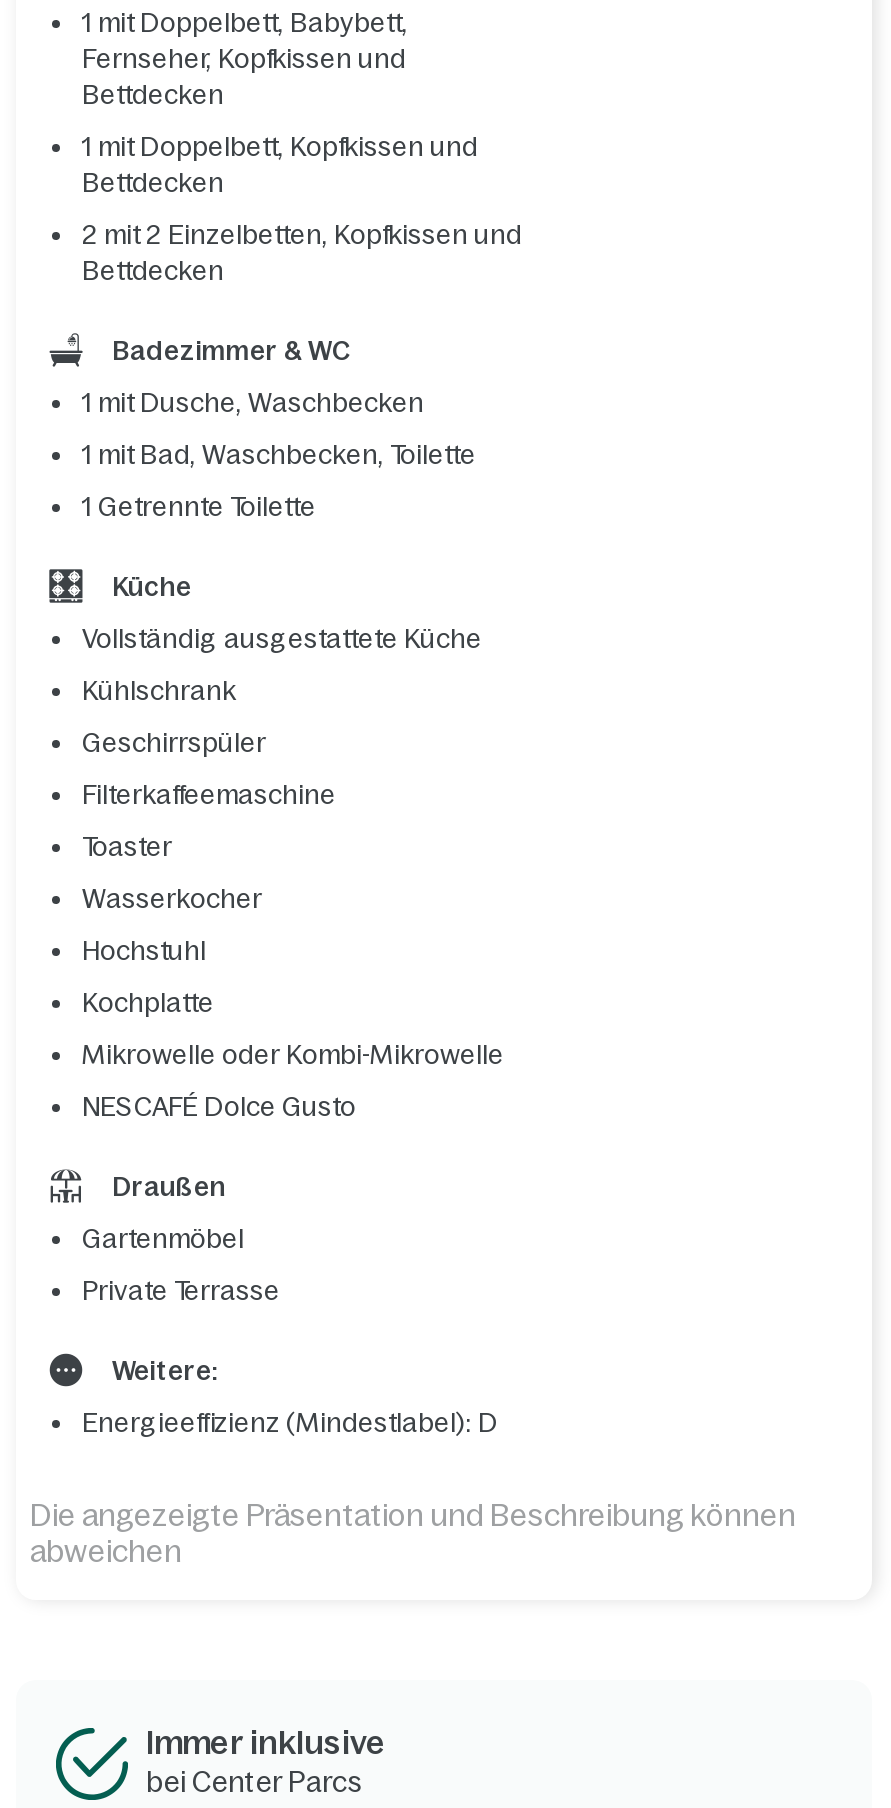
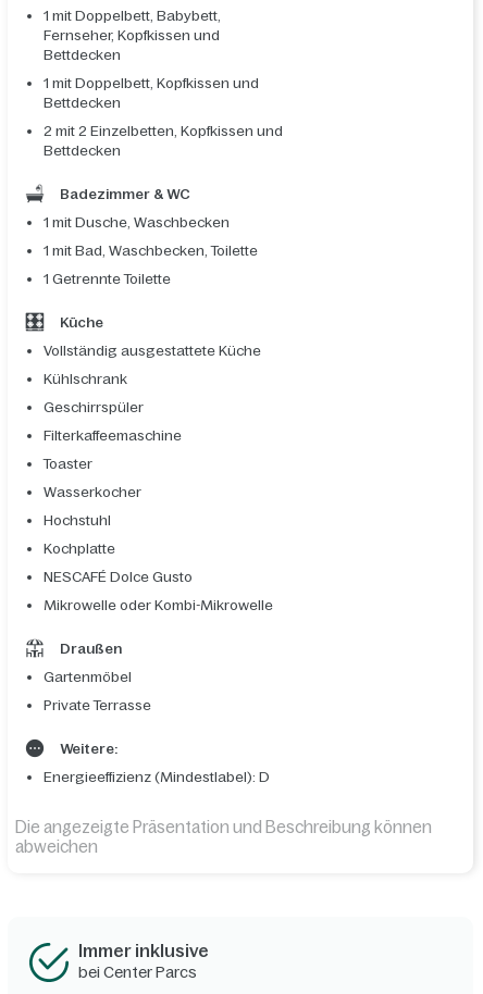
moved down: Mikrowelle oder Kombi-Mikrowelle

moved up: NESCAFÉ Dolce Gusto
